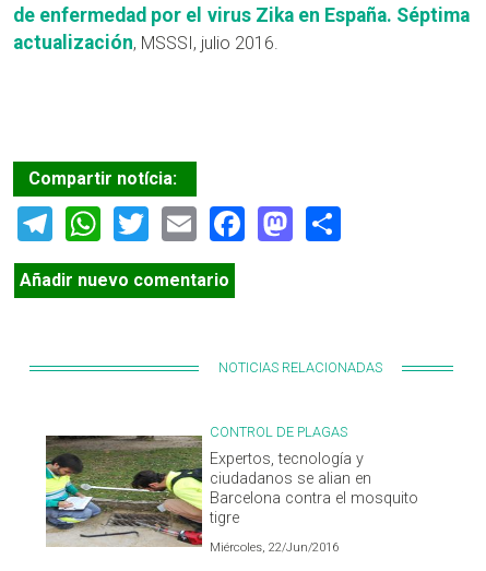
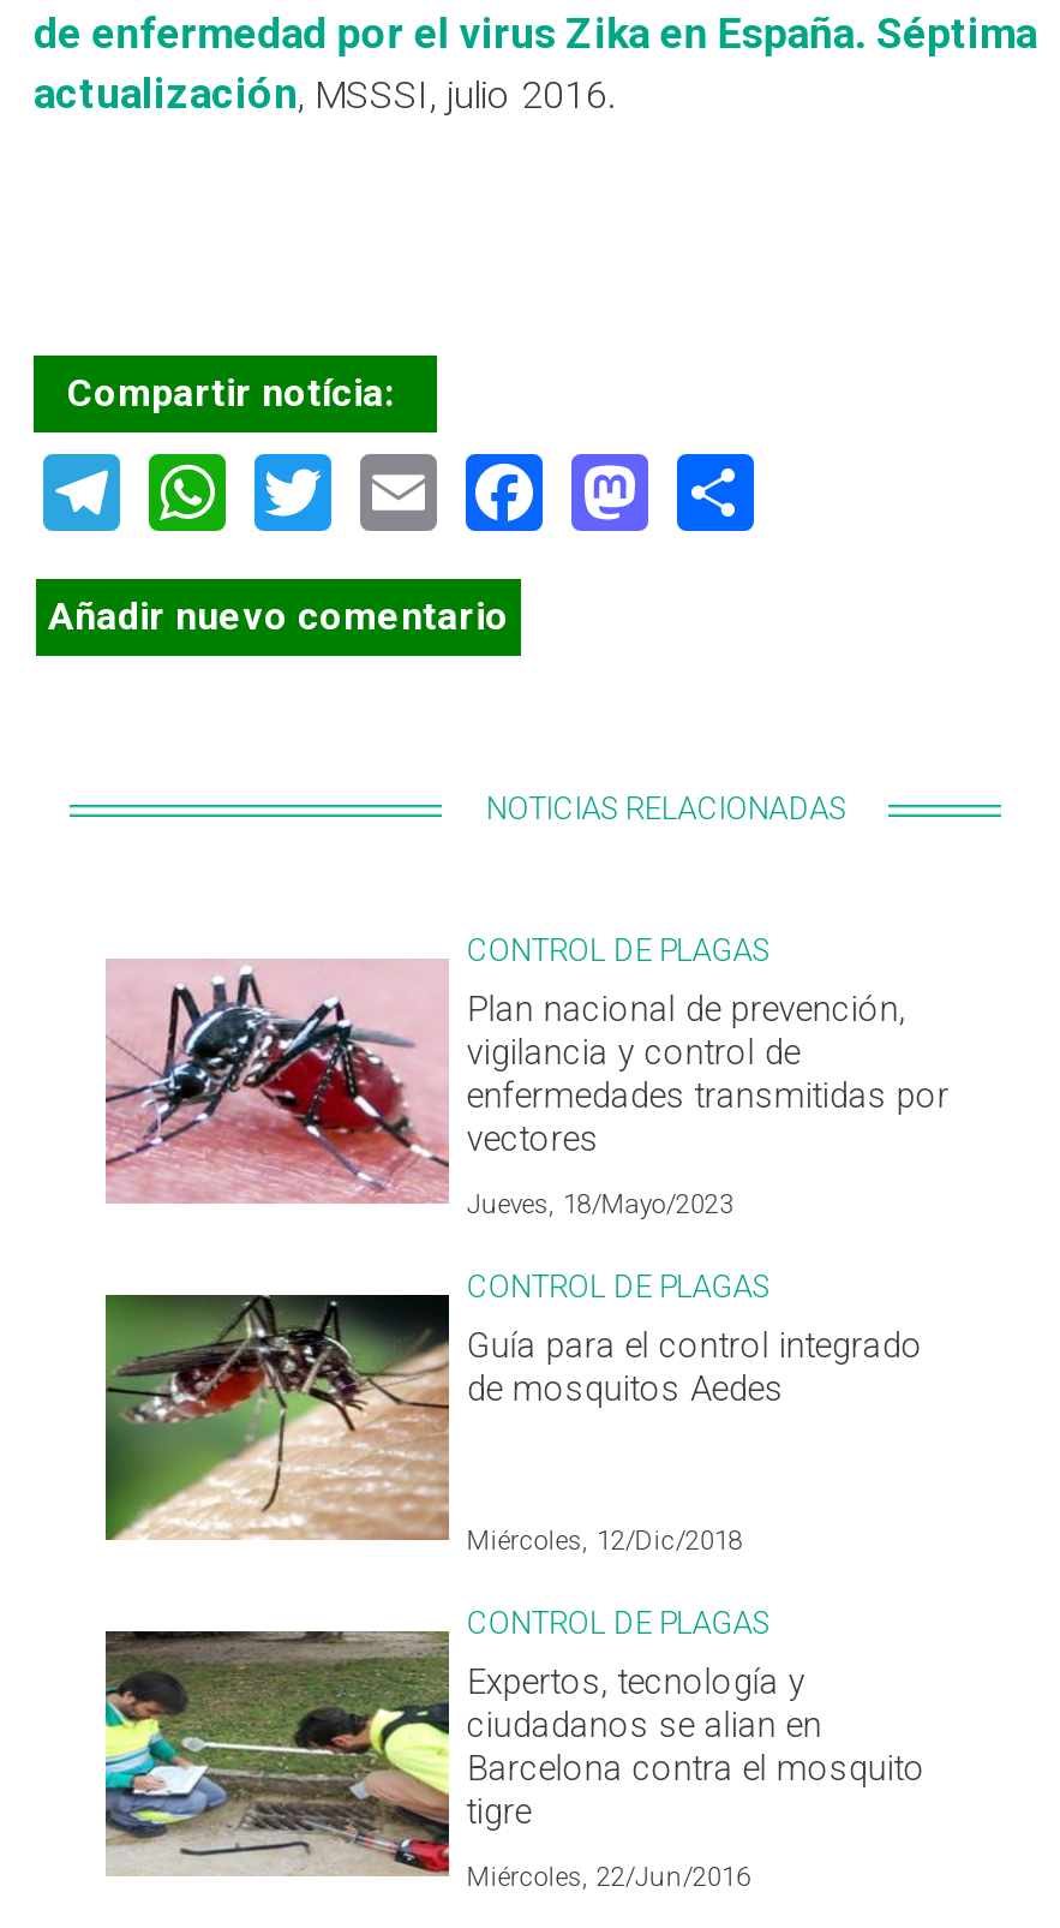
+ [image]
+ Plan nacional de prevención,
+ vigilancia y control de
+ enfermedades transmitidas por
+ vectores
+ Jueves, 18/Mayo/2023
+ CONTROL DE PLAGAS
+ Guía para el control integrado
+ de mosquitos Aedes

+ [image]
+ Miércoles, 12/Dic/2018
+ CONTROL DE PLAGAS
